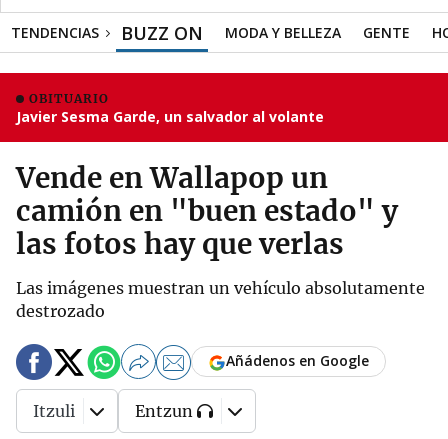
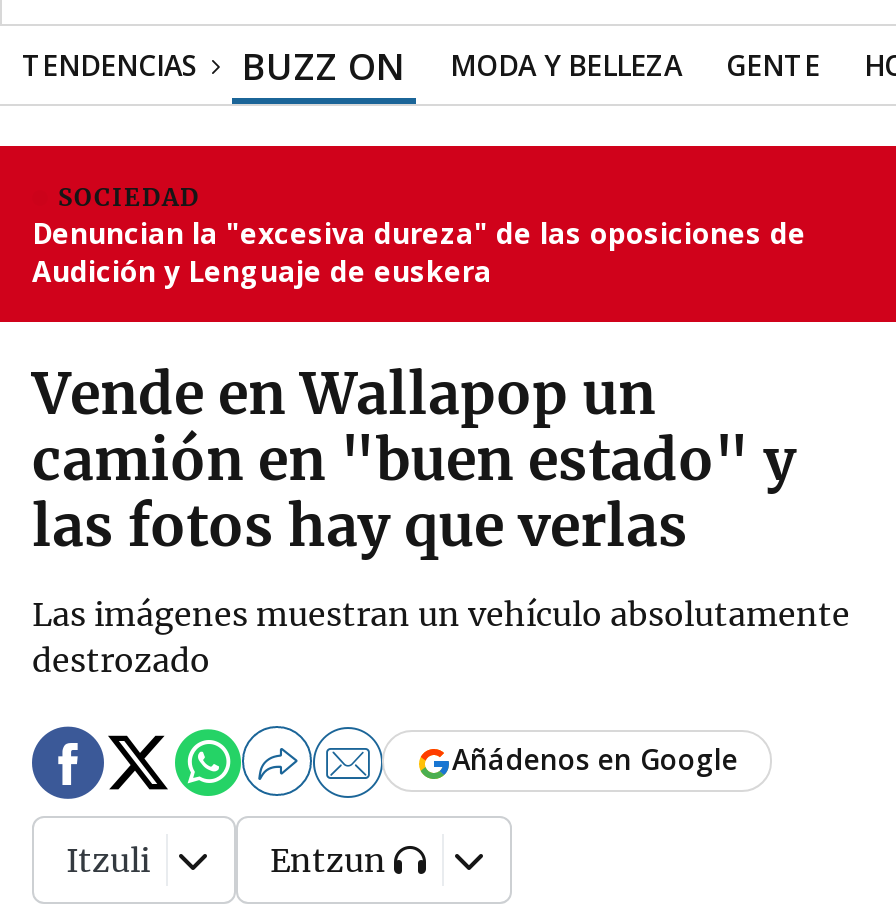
- OBITUARIO
- Javier Sesma Garde, un salvador al volante
+ SOCIEDAD
+ Denuncian la "excesiva dureza" de las oposiciones de
+ Audición y Lenguaje de euskera
